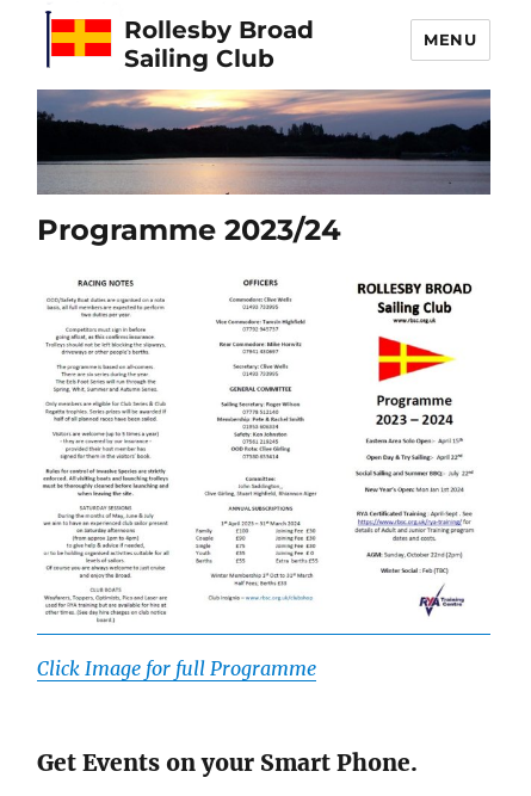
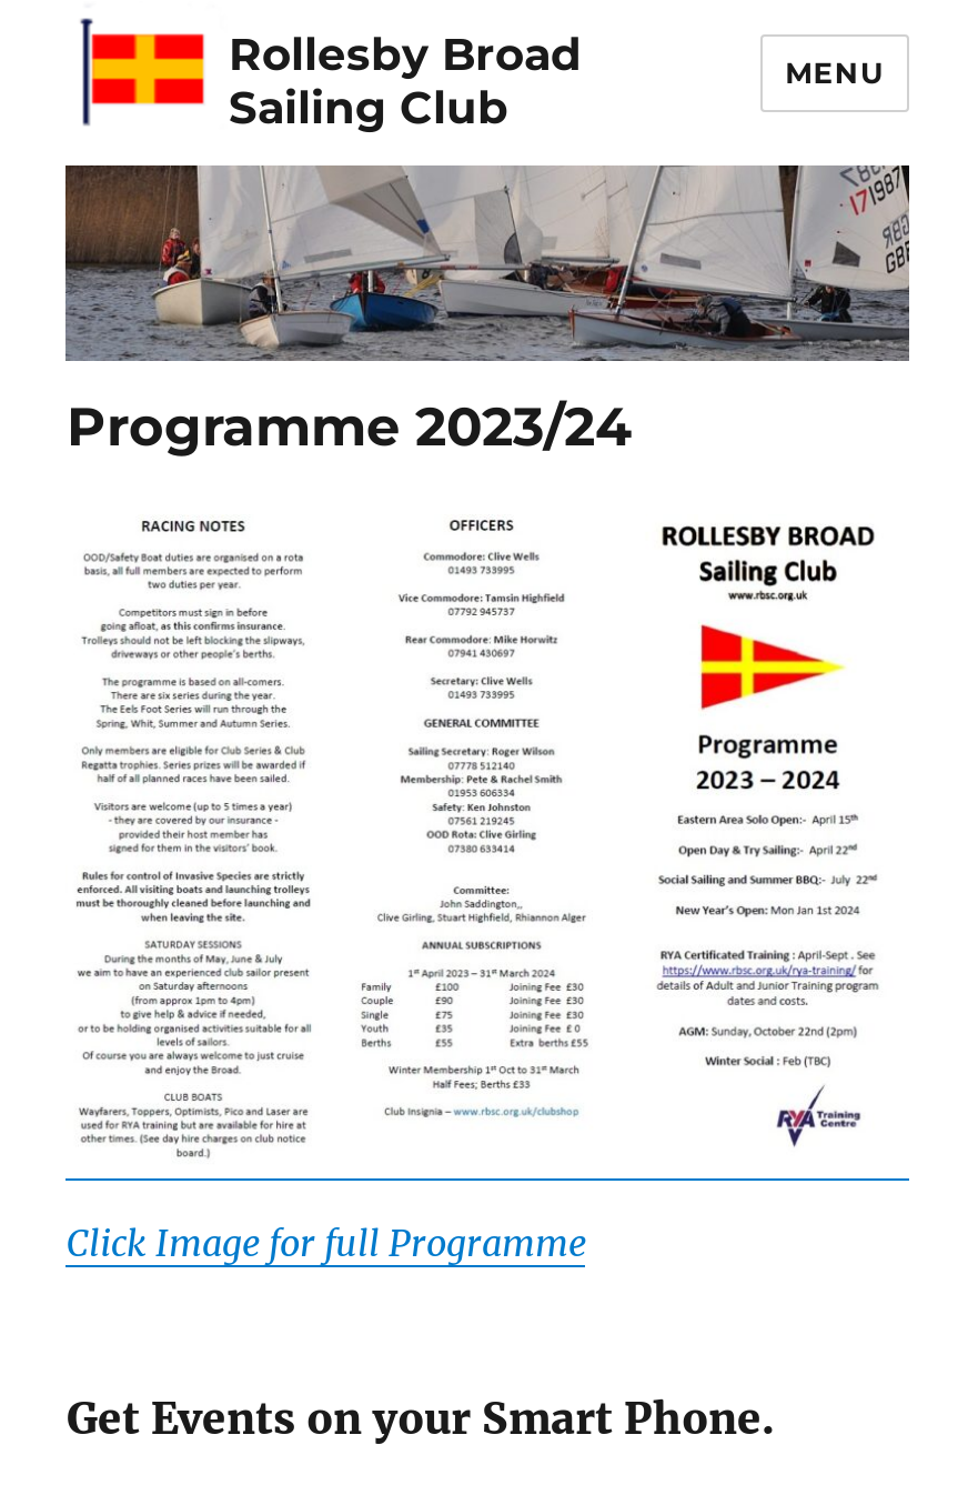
- [image]
+ [image]
